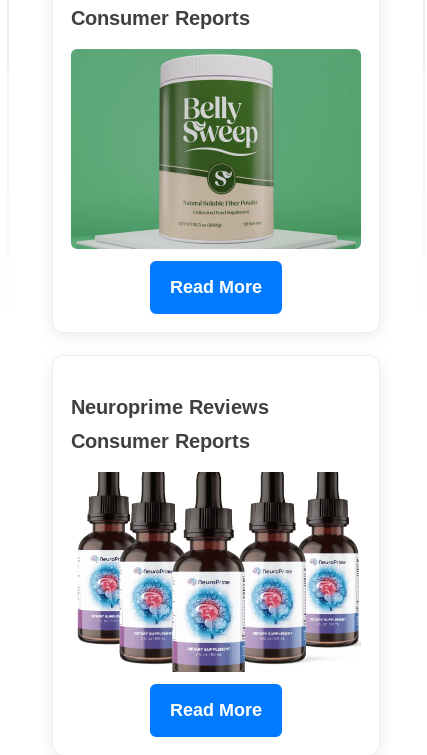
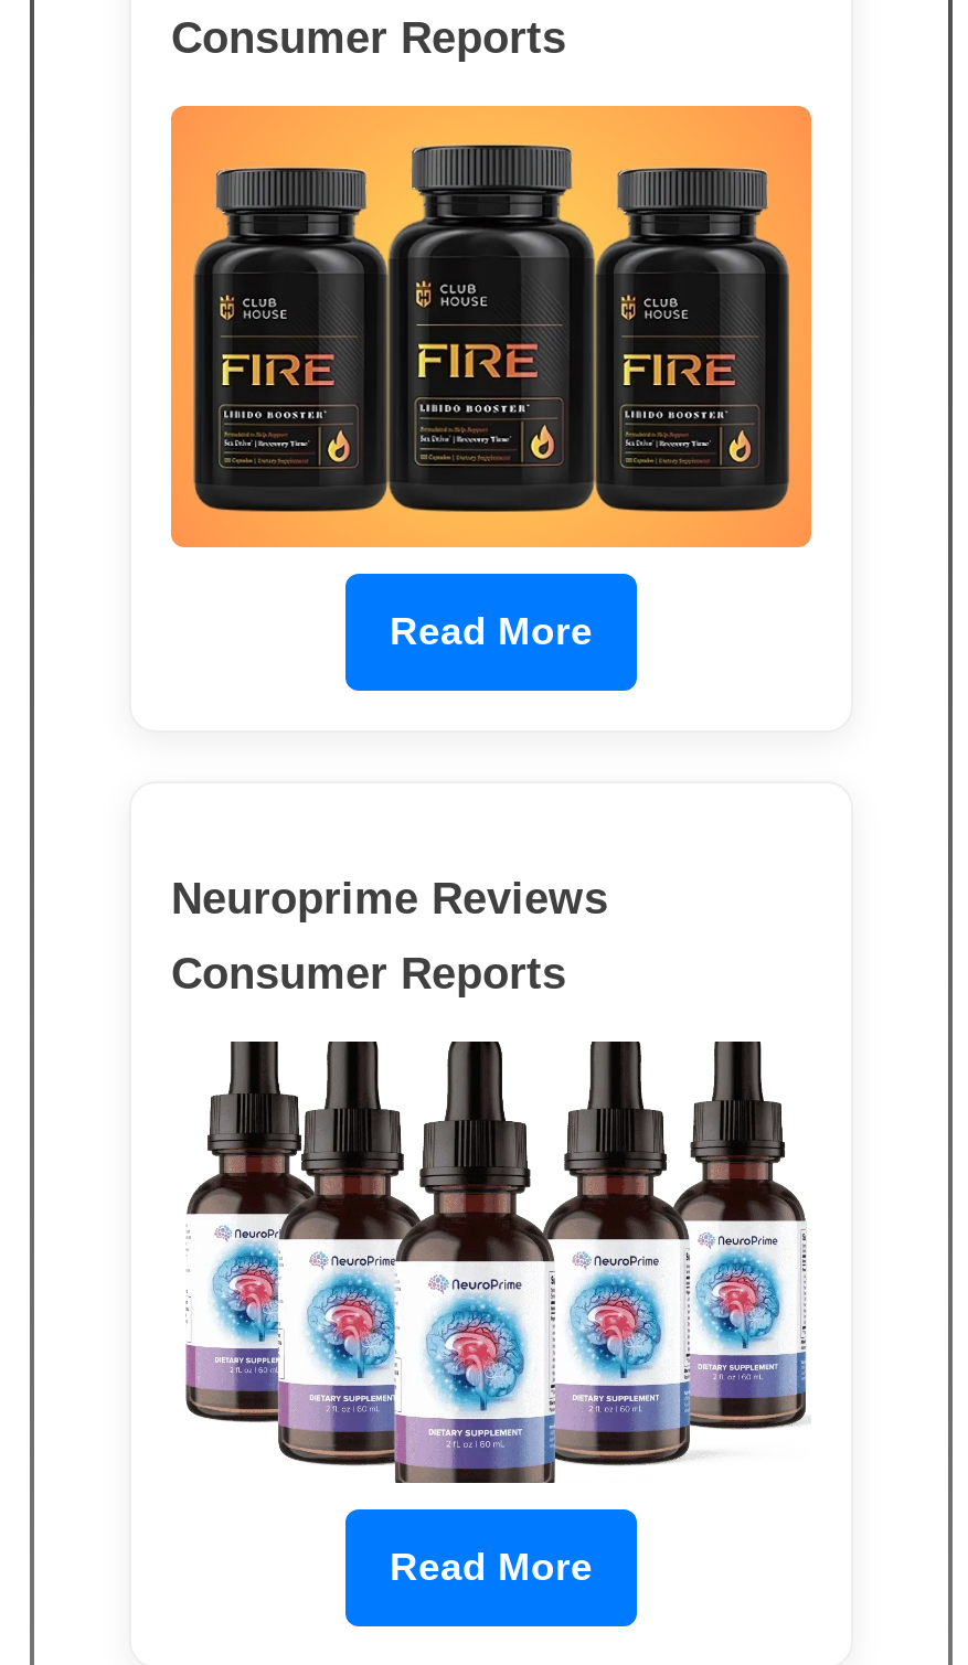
- [image]
+ [image]
